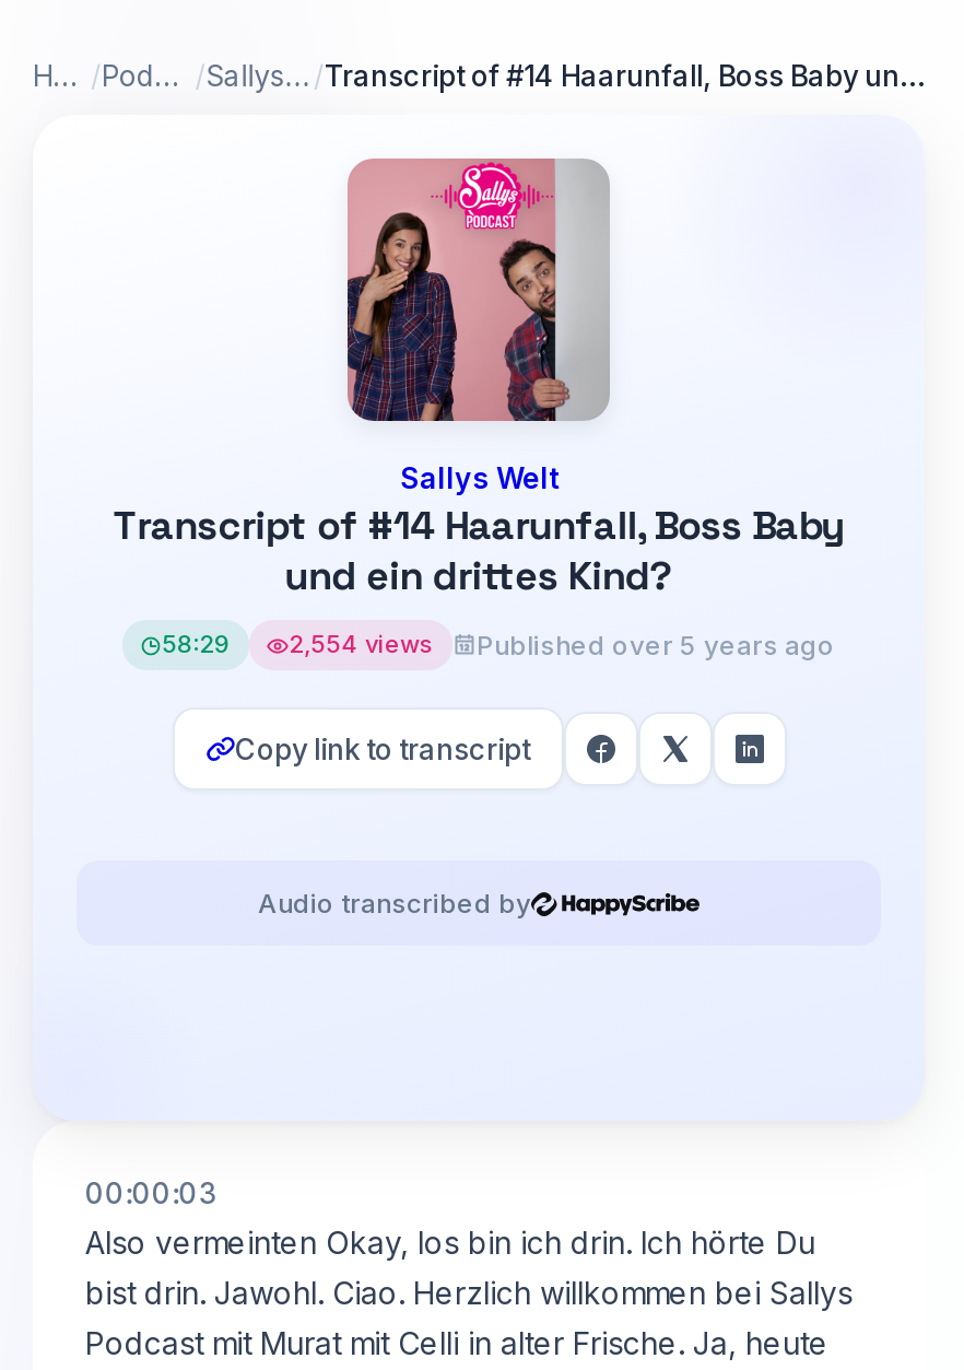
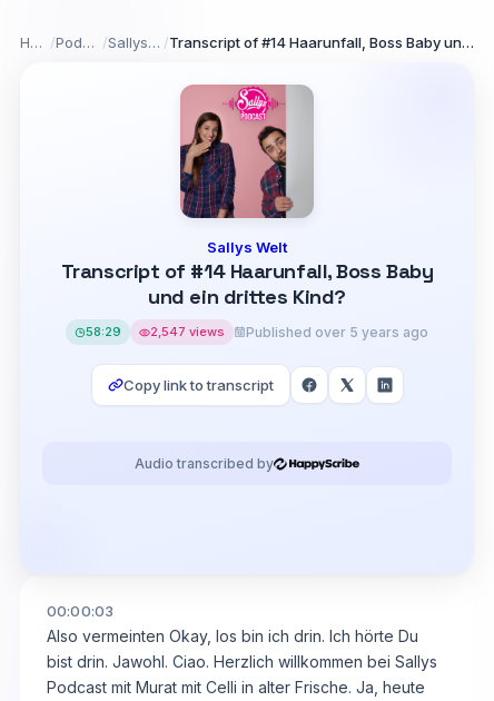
- 58:29 2,554 views Published over 5 years ago
+ 58:29 2,547 views Published over 5 years ago
